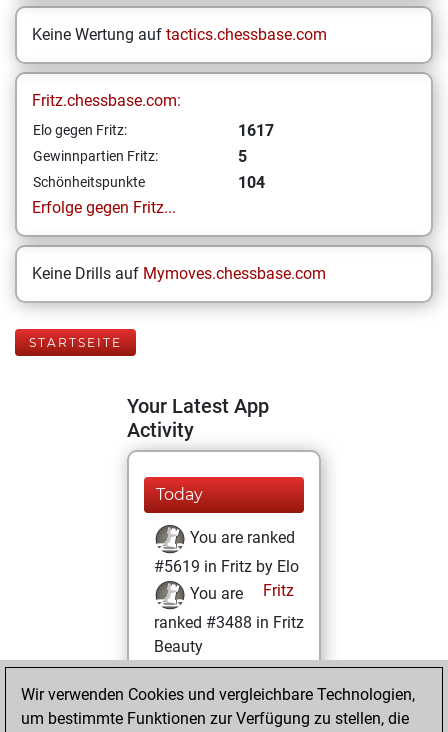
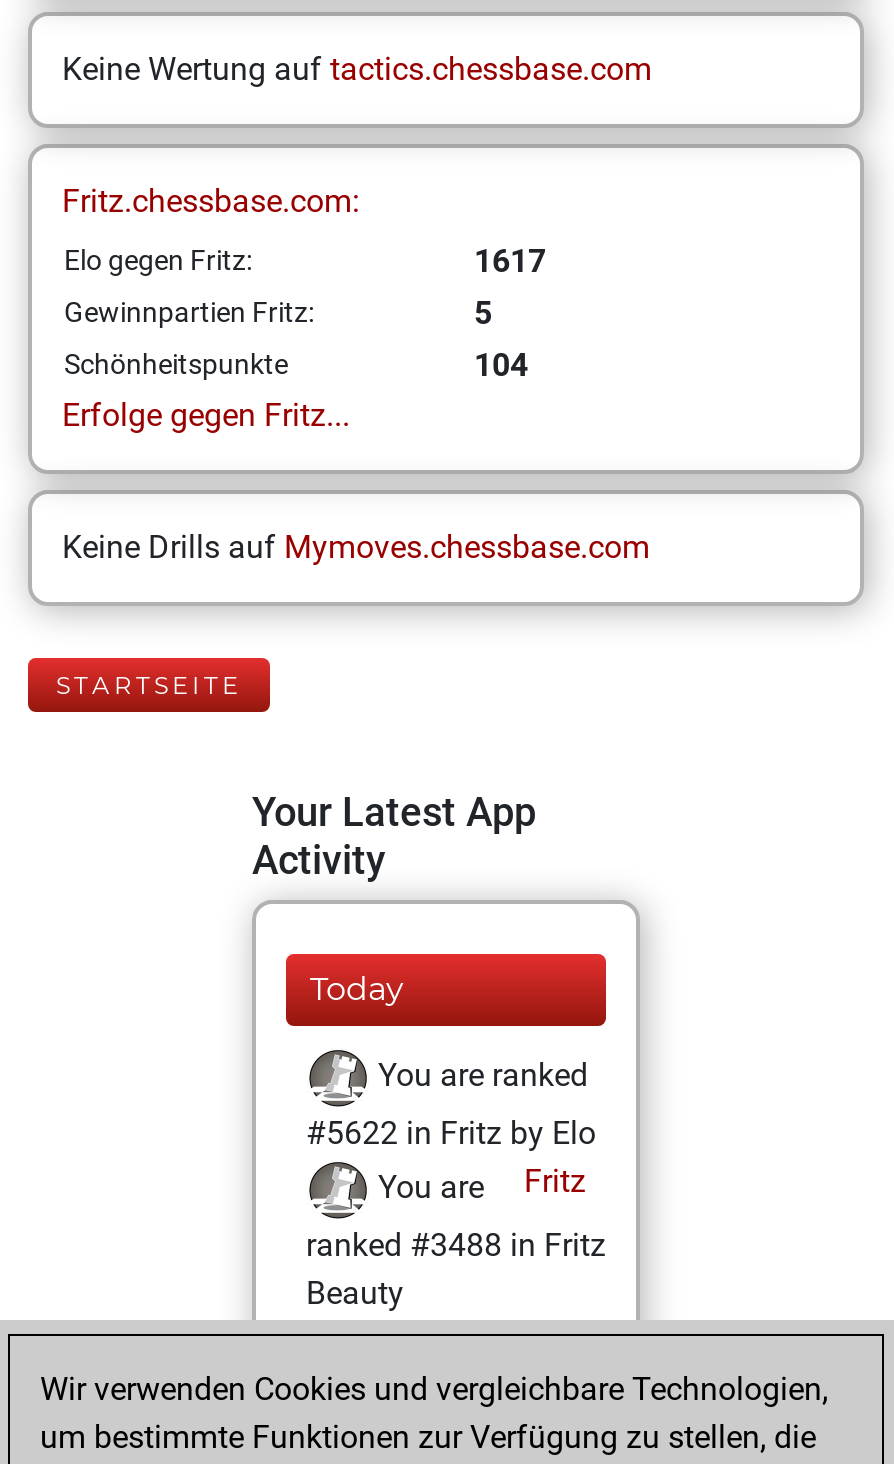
- #5619 in Fritz by Elo
+ #5622 in Fritz by Elo
